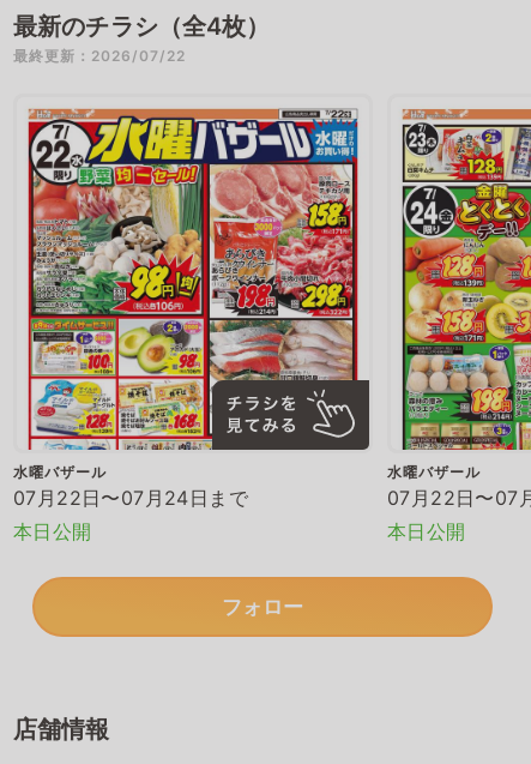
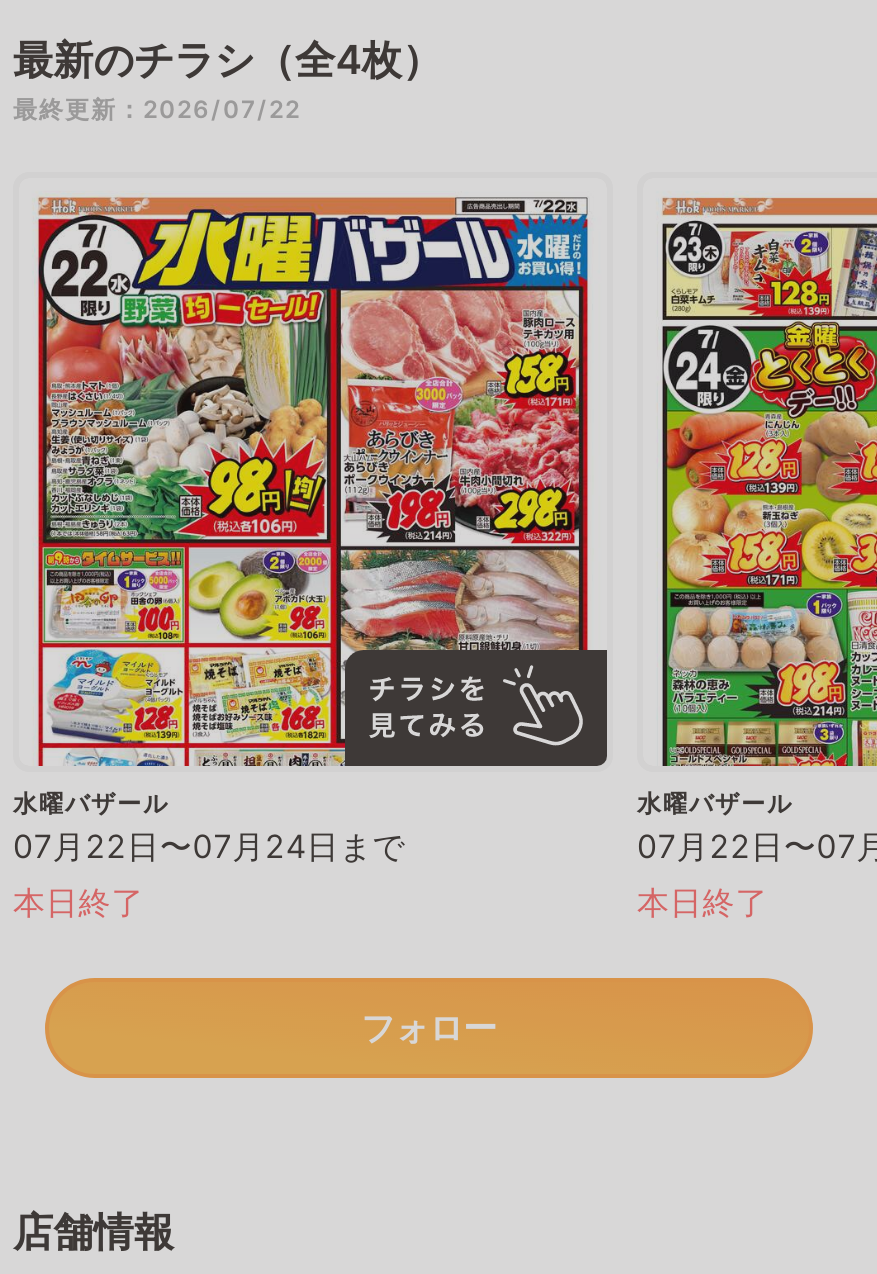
- 本日公開
+ 本日終了

- 本日公開
+ 本日終了
